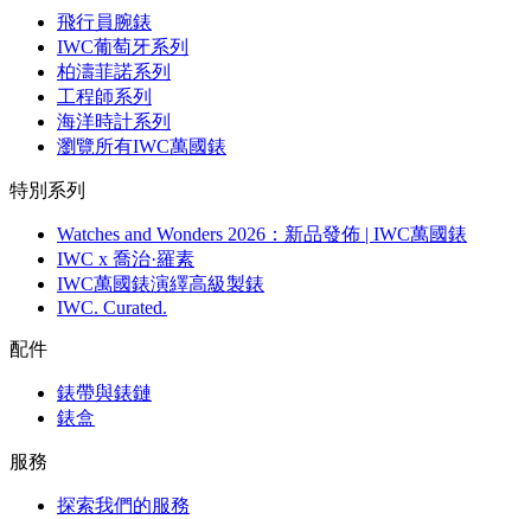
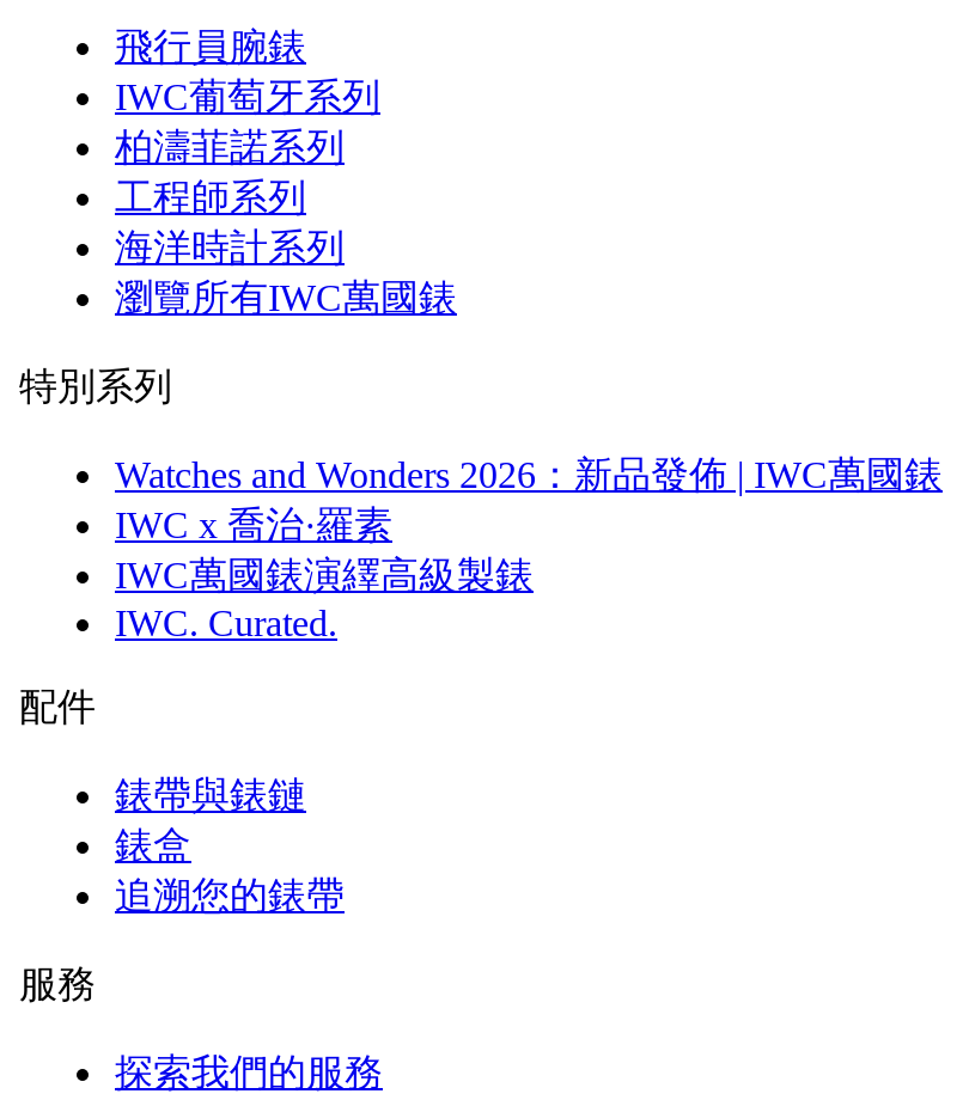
+ 追溯您的錶帶
